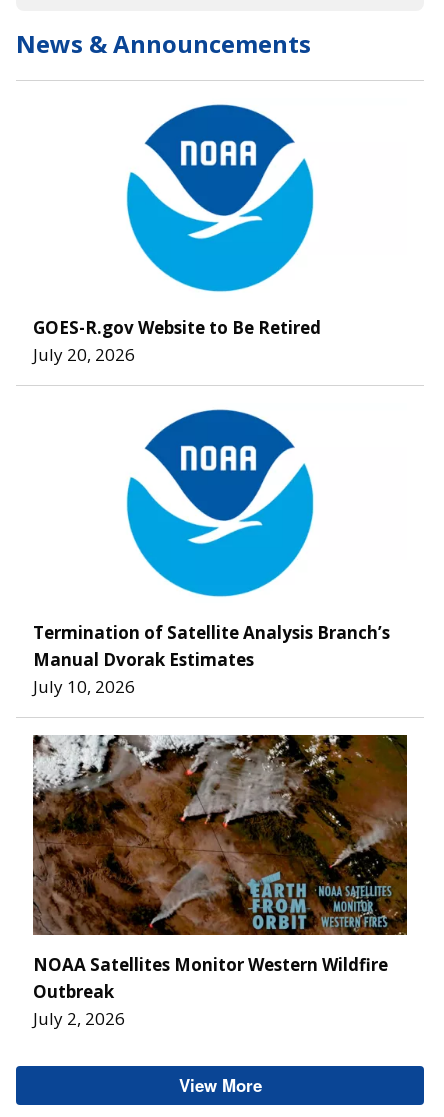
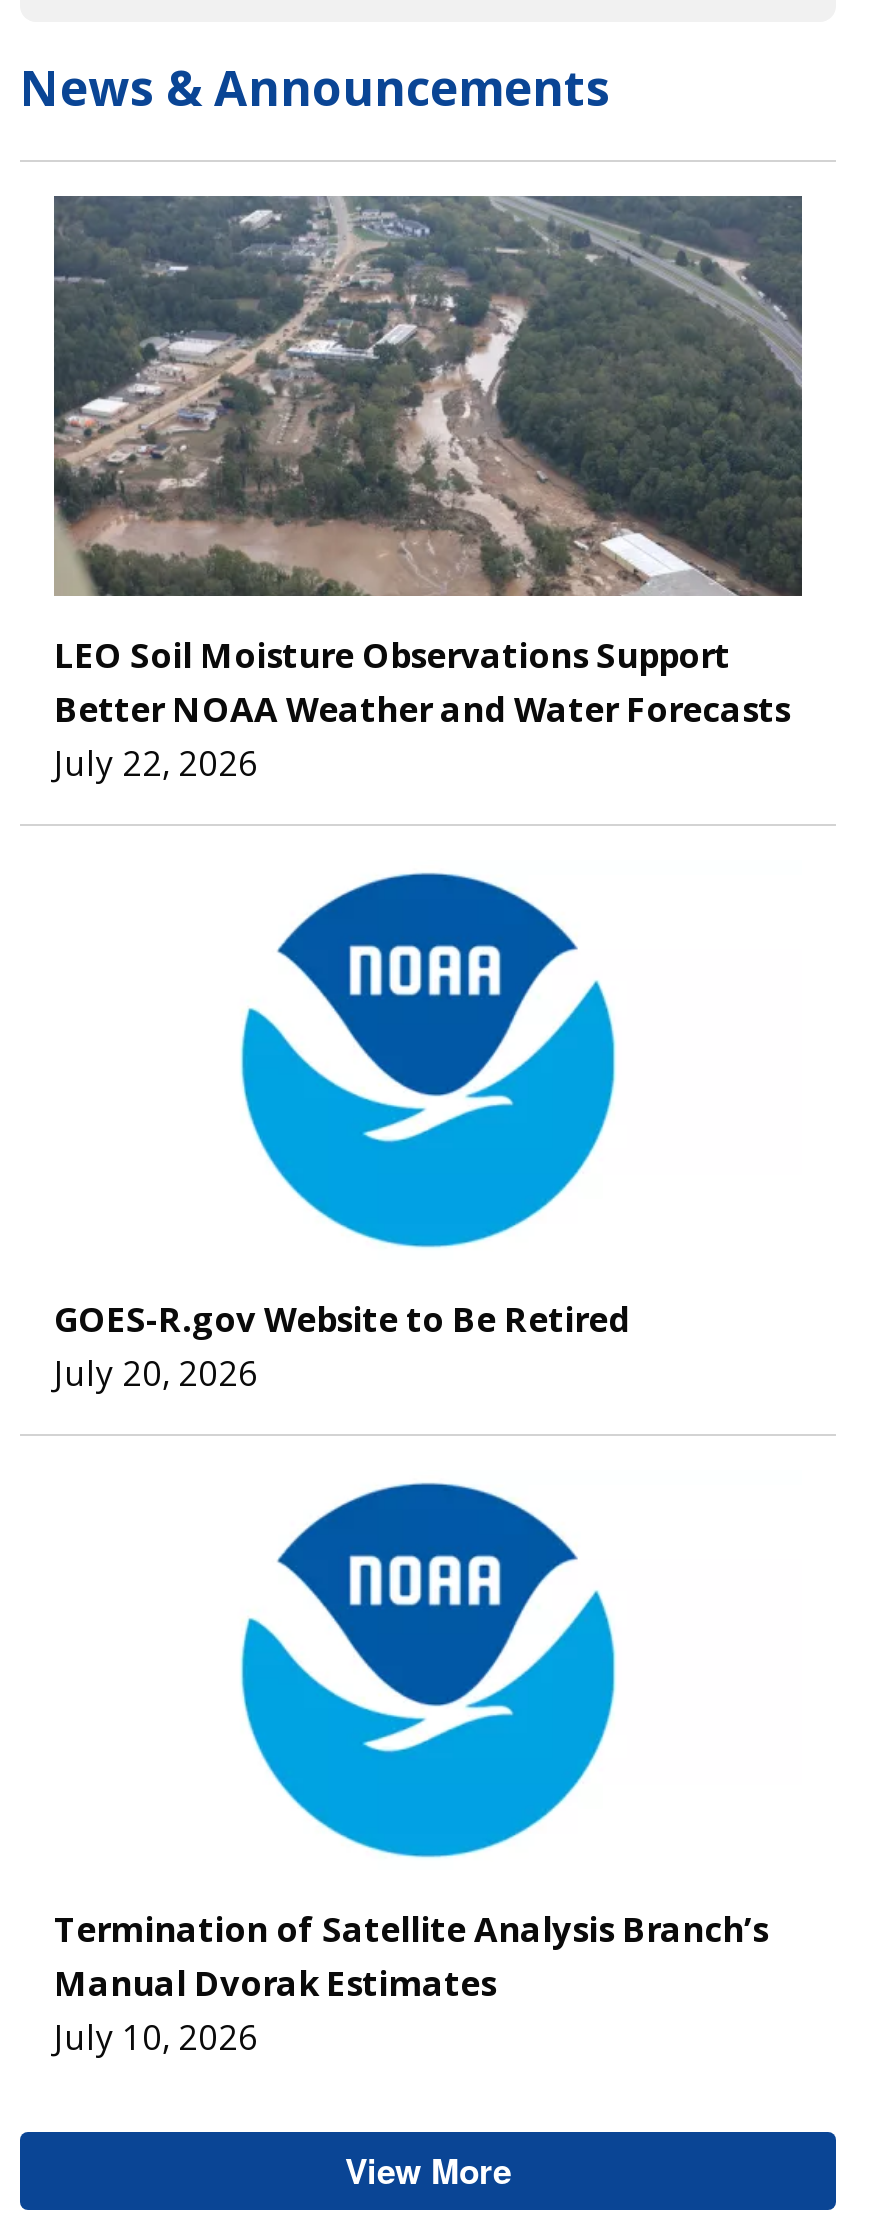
+ [image]
+ LEO Soil Moisture Observations Support
+ Better NOAA Weather and Water Forecasts
+ July 22, 2026

moved down: [image]

moved down: [image]

moved down: [image] | GOES-R.gov Website to Be Retired | July 20, 2026 | Termination of Satellite Analysis Branch’s | Manual Dvorak Estimates | July 10, 2026

- [image]
- NOAA Satellites Monitor Western Wildfire
- Outbreak
- July 2, 2026
